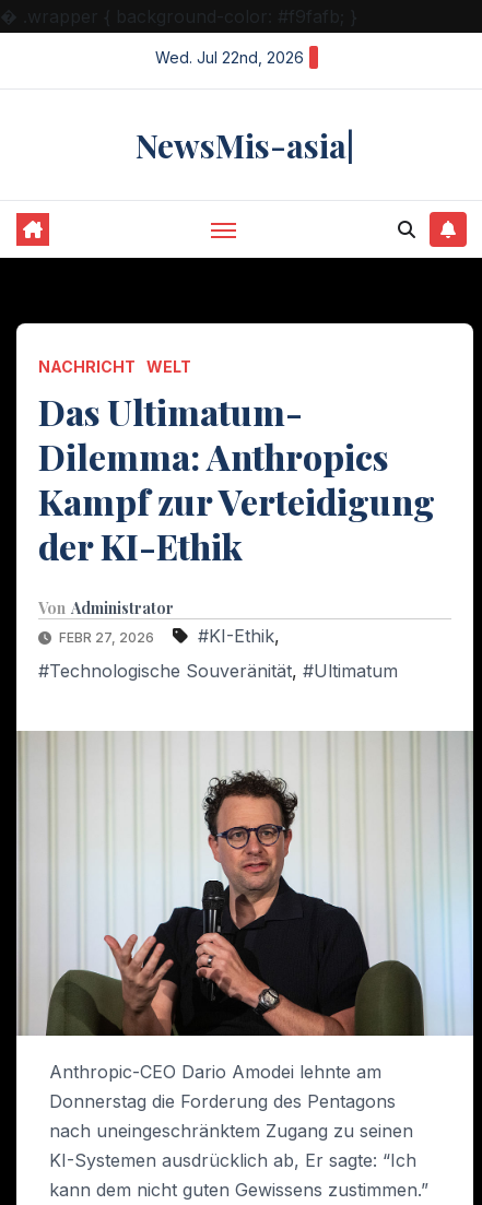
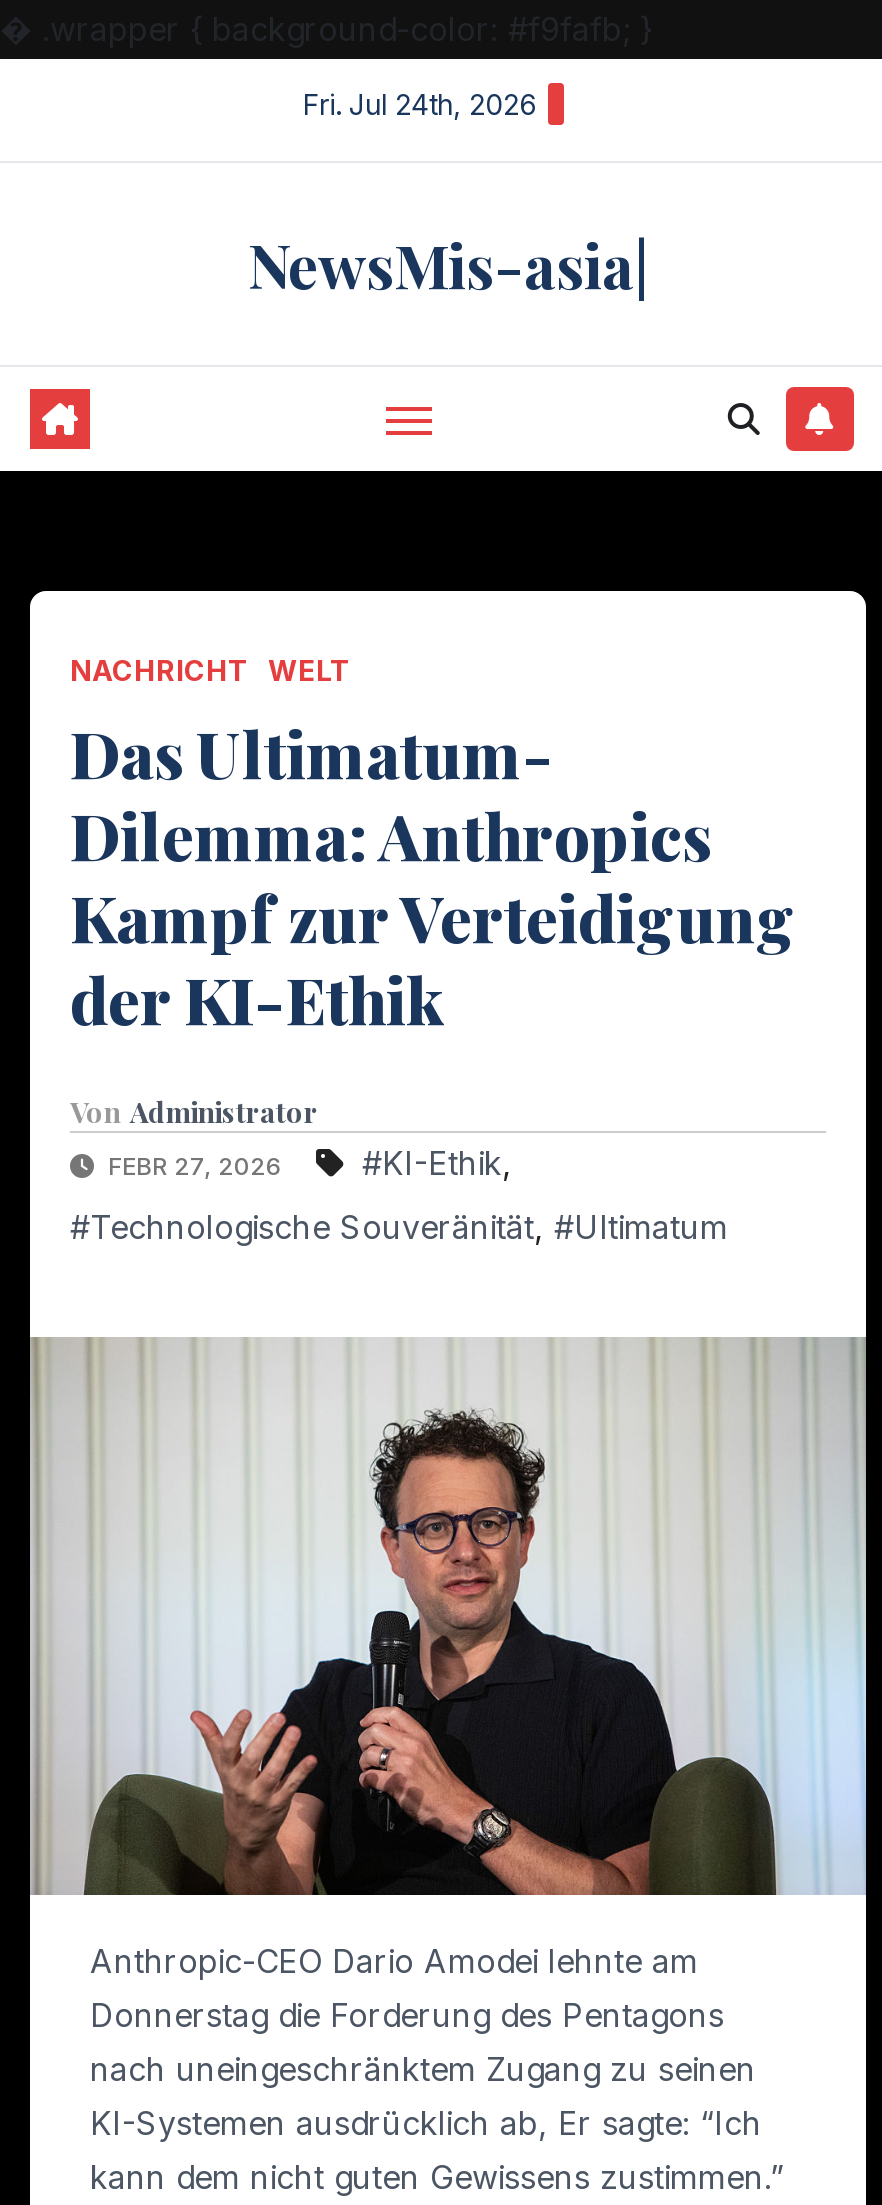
- Wed. Jul 22nd, 2026
+ Fri. Jul 24th, 2026
